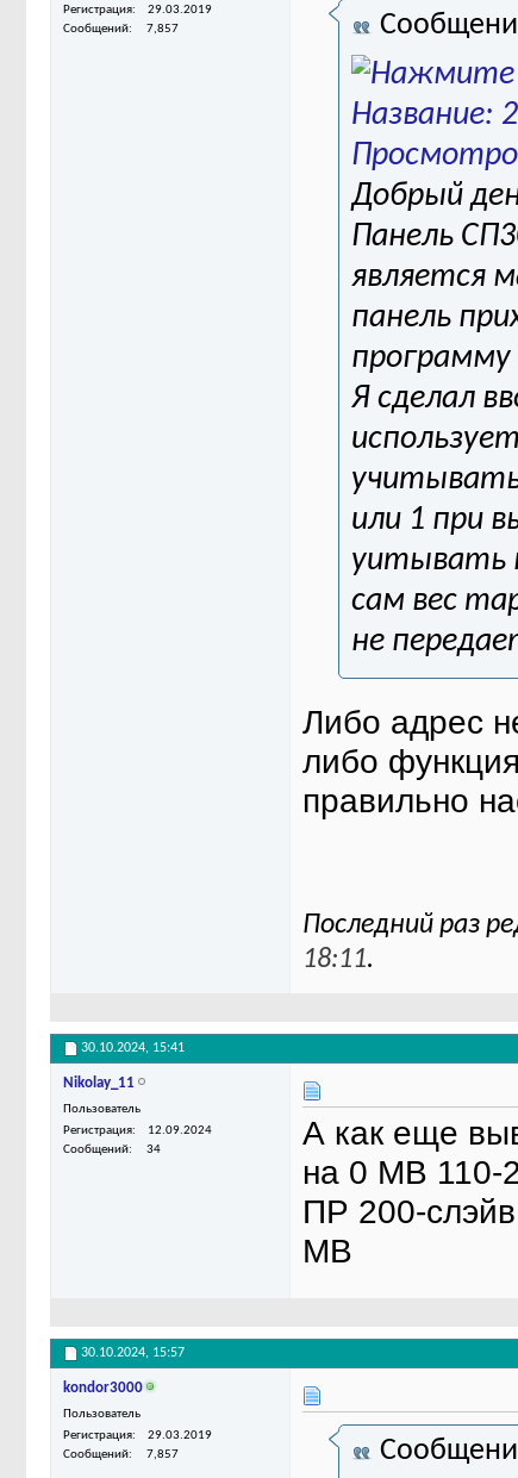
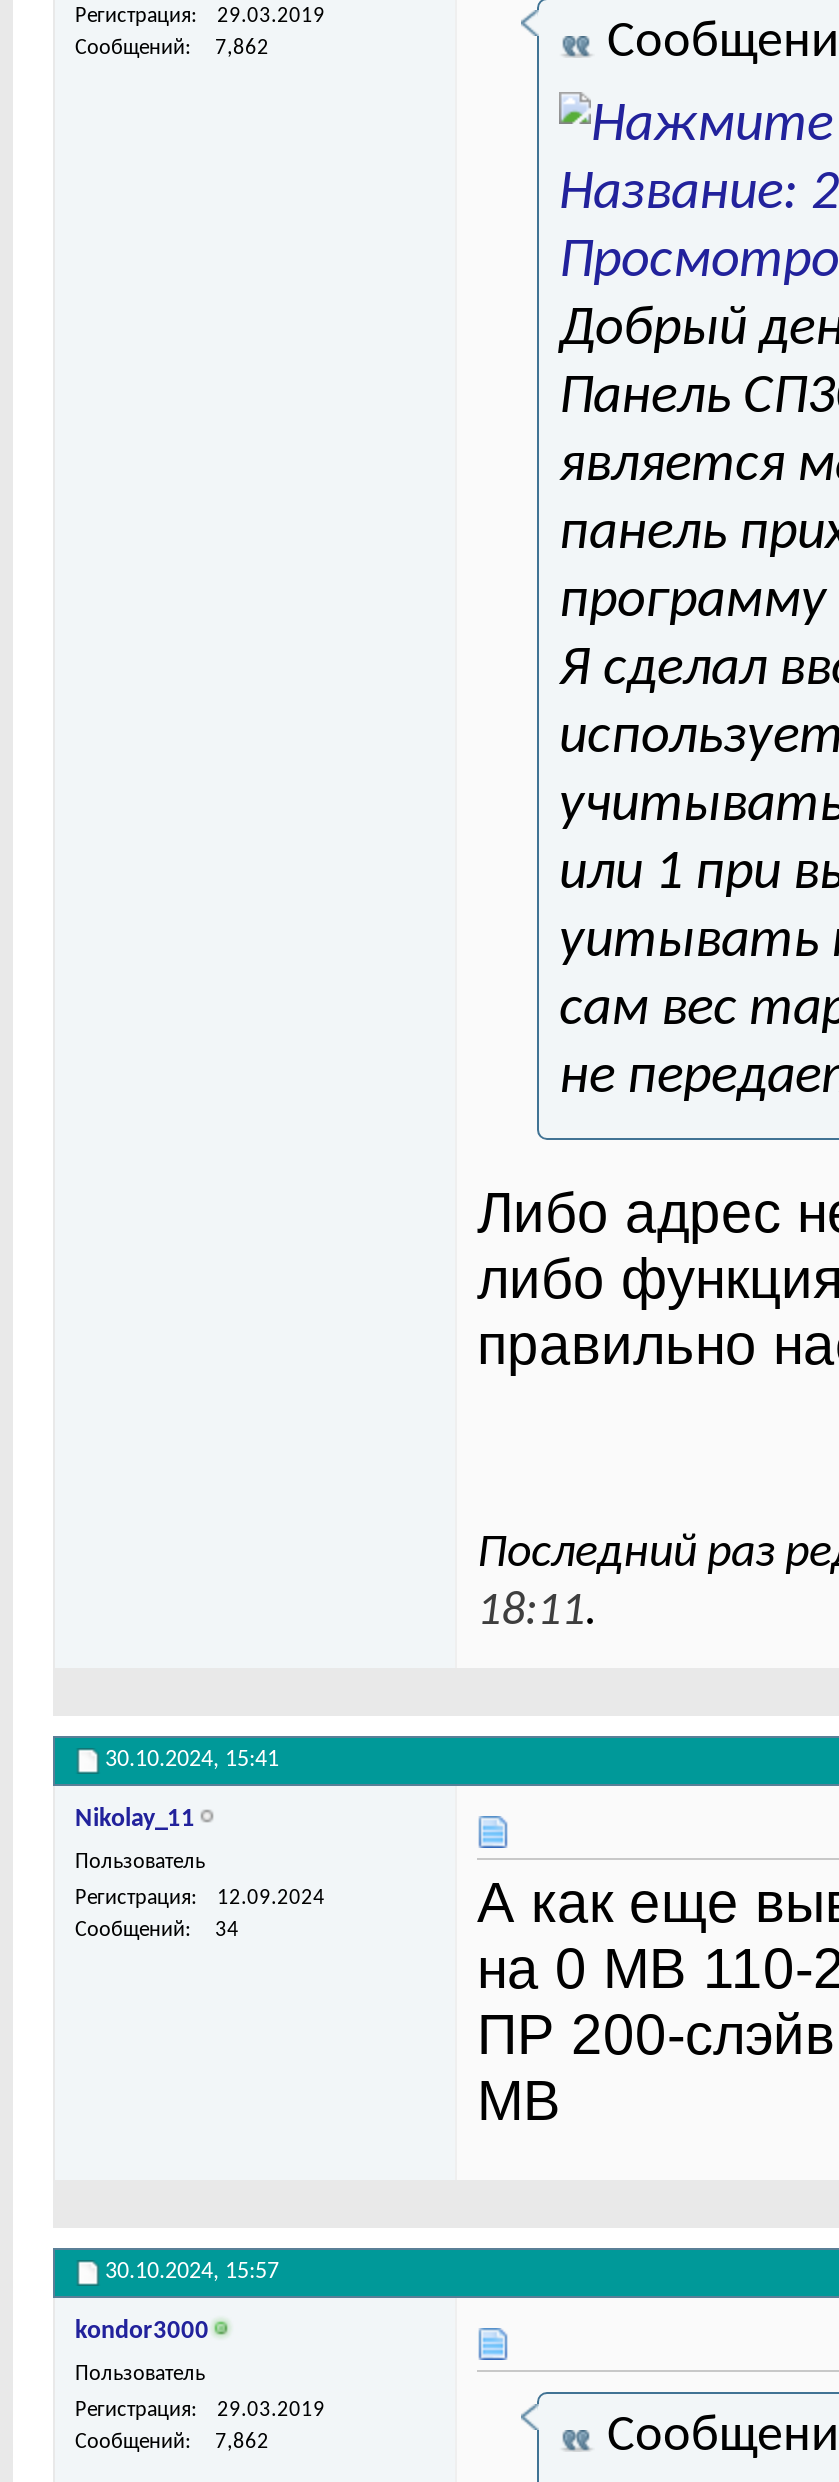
- Сообщений 7,857
+ Сообщений 7,862

- Сообщений 7,857
+ Сообщений 7,862
